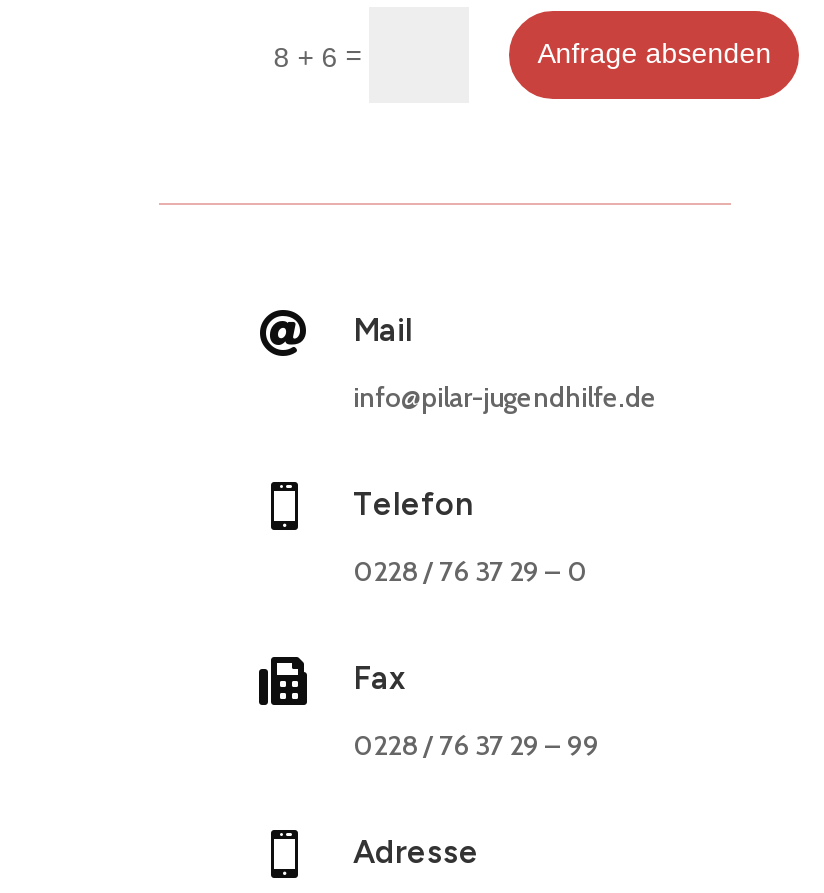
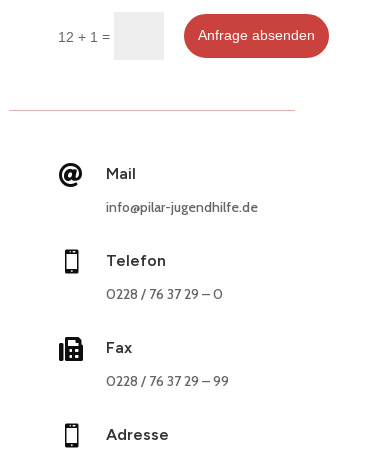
- 8 + 6 =
+ 12 + 1 =
